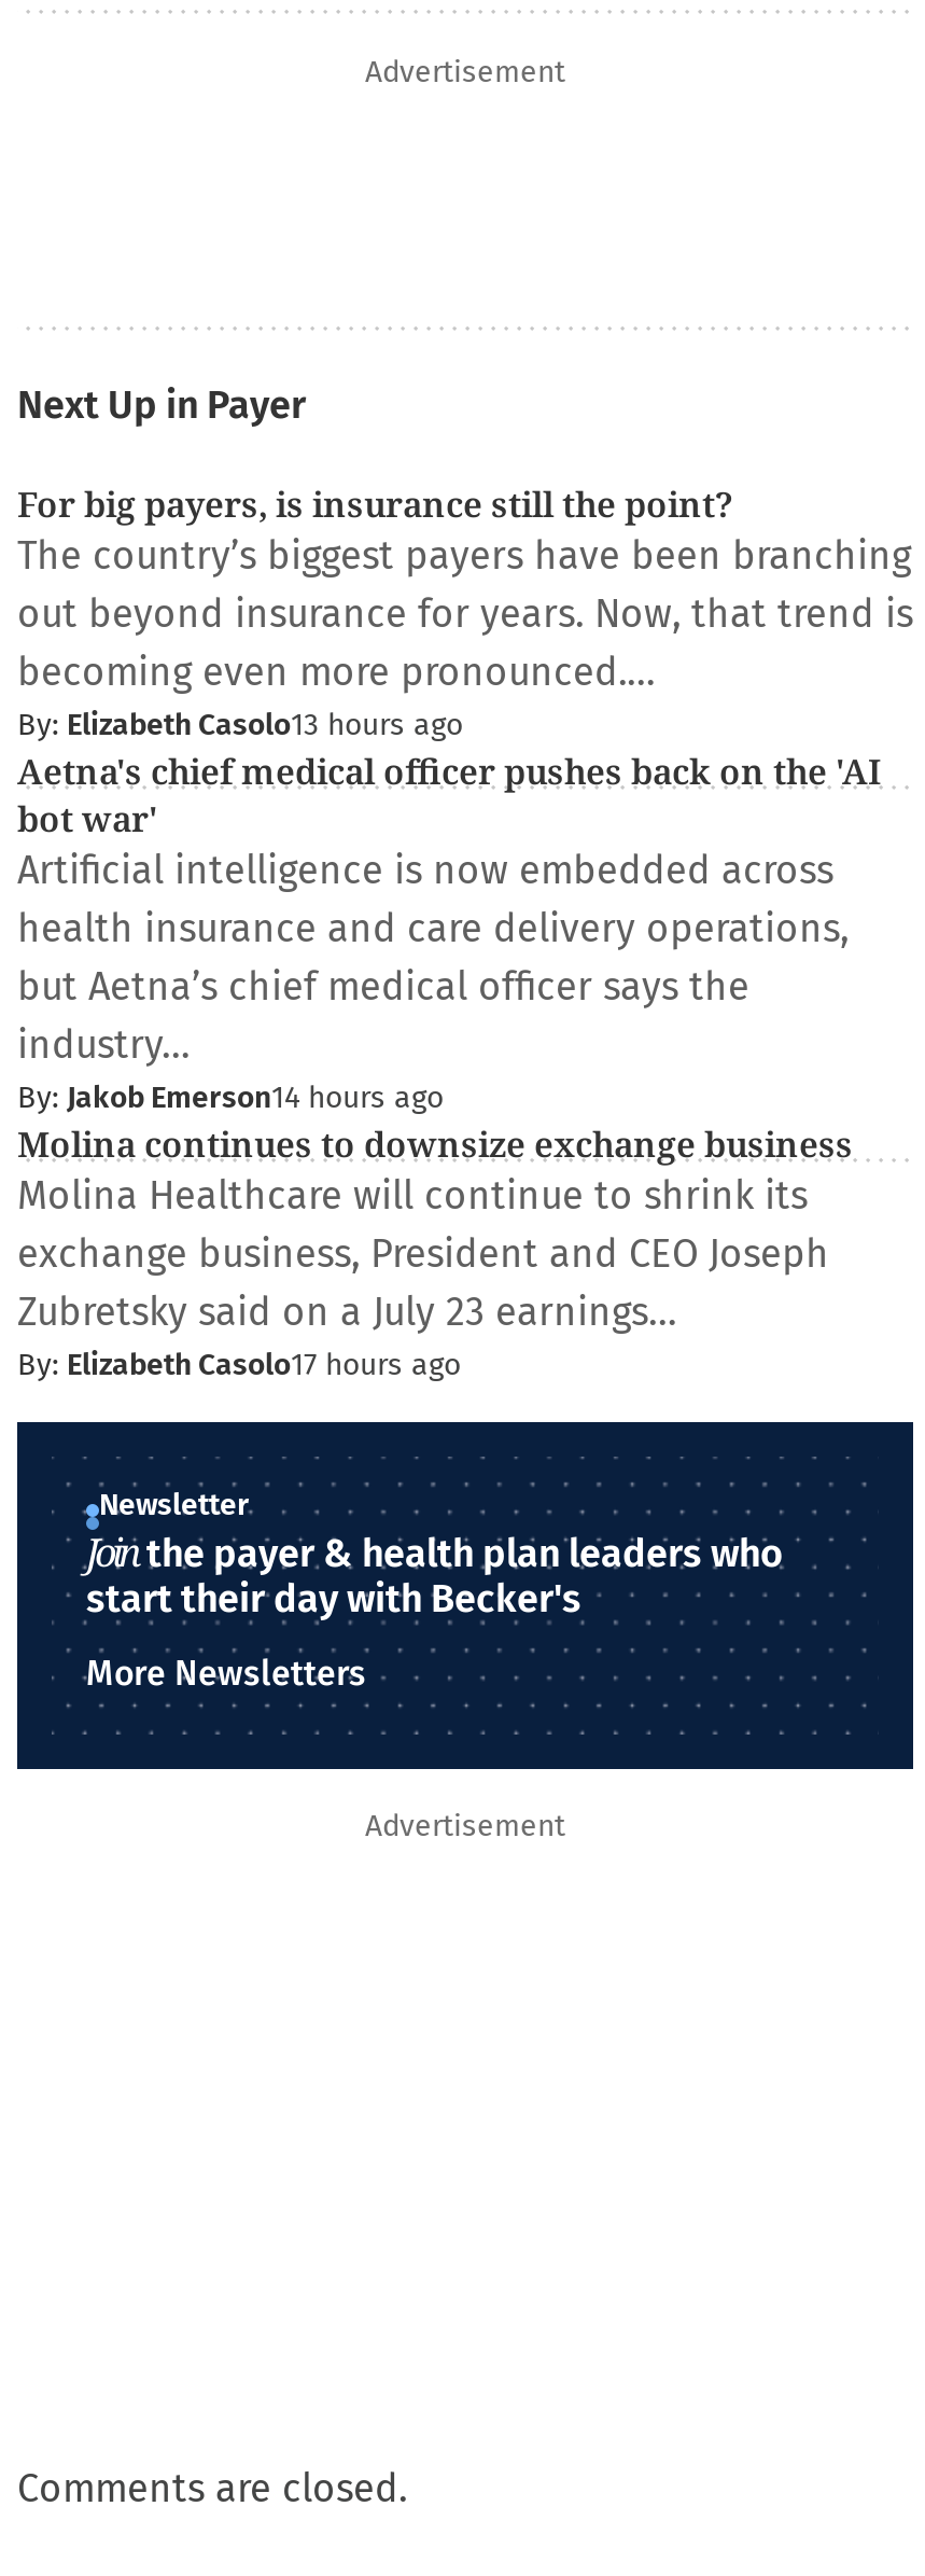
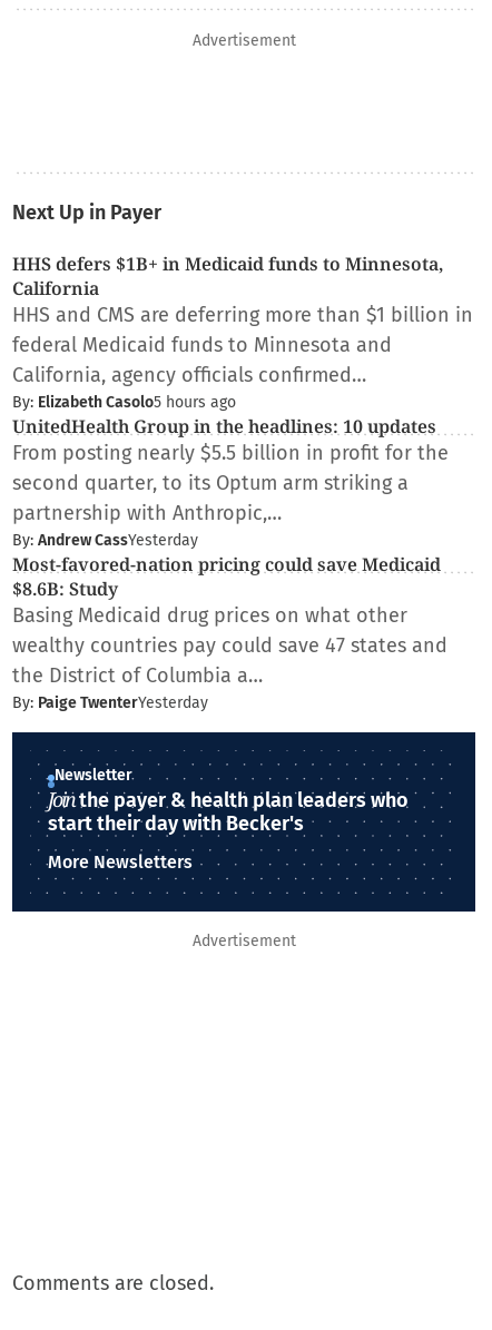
- For big payers, is insurance still the point?
- The country’s biggest payers have been branching
- out beyond insurance for years. Now, that trend is
- becoming even more pronounced.…
- By: Elizabeth Casolo13 hours ago
- Aetna's chief medical officer pushes back on the 'AI
- bot war'
- Artificial intelligence is now embedded across
- health insurance and care delivery operations,
- but Aetna’s chief medical officer says the
- industry…
- By: Jakob Emerson14 hours ago
- Molina continues to downsize exchange business
- Molina Healthcare will continue to shrink its
- exchange business, President and CEO Joseph
- Zubretsky said on a July 23 earnings…
- By: Elizabeth Casolo17 hours ago
+ HHS defers $1B+ in Medicaid funds to Minnesota,
+ California
+ HHS and CMS are deferring more than $1 billion in
+ federal Medicaid funds to Minnesota and
+ California, agency officials confirmed…
+ By: Elizabeth Casolo5 hours ago
+ UnitedHealth Group in the headlines: 10 updates
+ From posting nearly $5.5 billion in profit for the
+ second quarter, to its Optum arm striking a
+ partnership with Anthropic,…
+ By: Andrew CassYesterday
+ Most-favored-nation pricing could save Medicaid
+ $8.6B: Study
+ Basing Medicaid drug prices on what other
+ wealthy countries pay could save 47 states and
+ the District of Columbia a…
+ By: Paige TwenterYesterday
